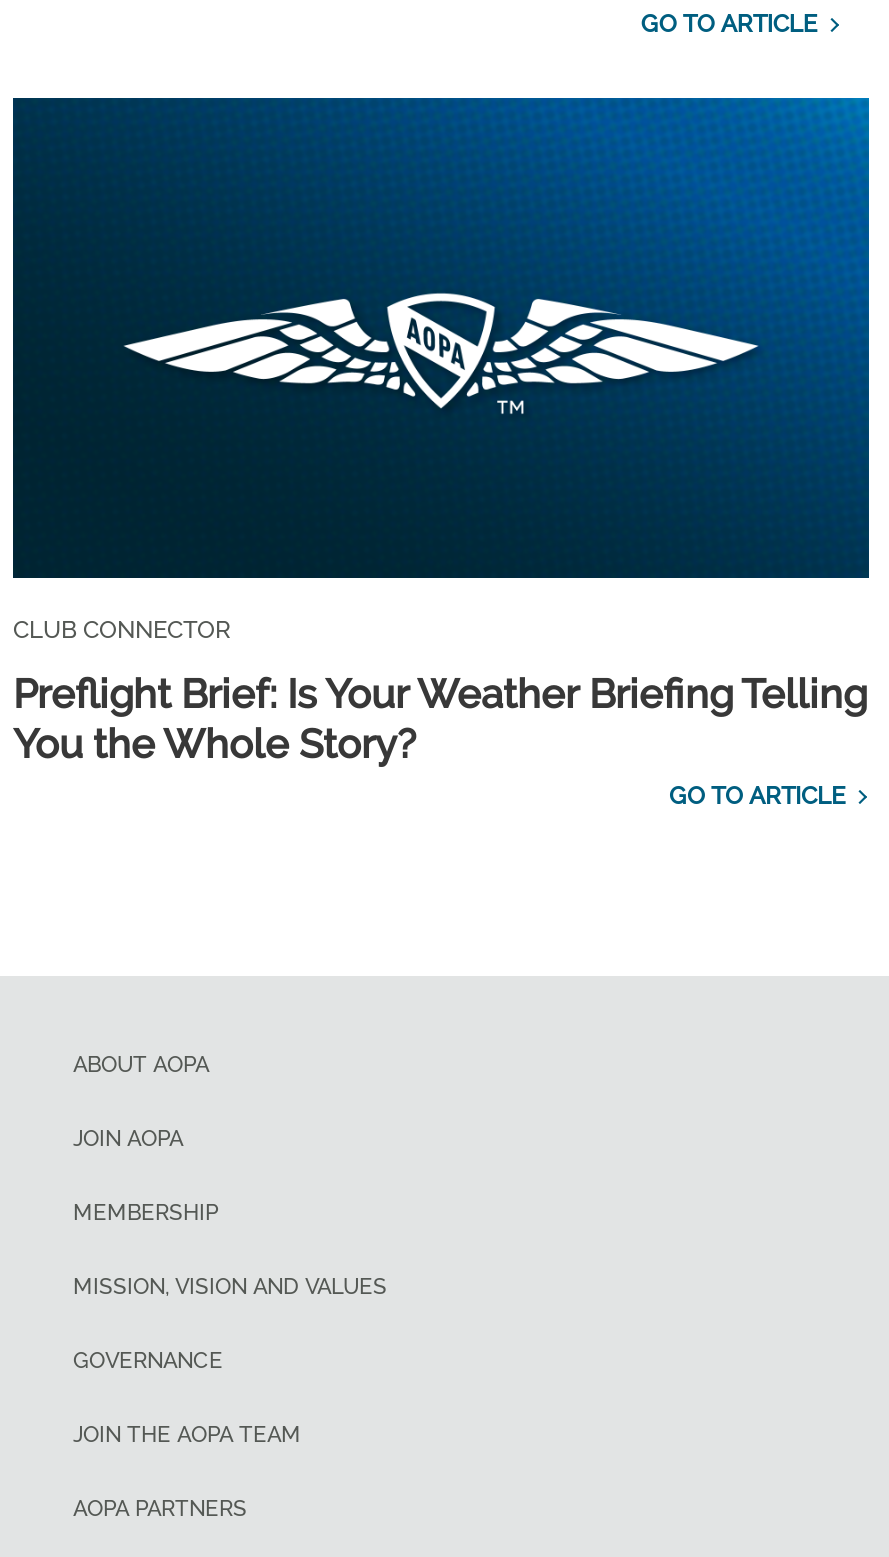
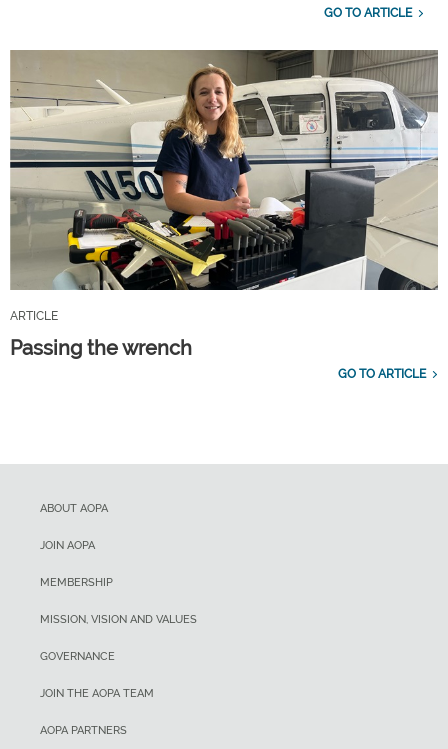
- [image]
- CLUB CONNECTOR
+ [image]
+ ARTICLE

- Preflight Brief: Is Your Weather Briefing Telling
- You the Whole Story?
+ Passing the wrench
